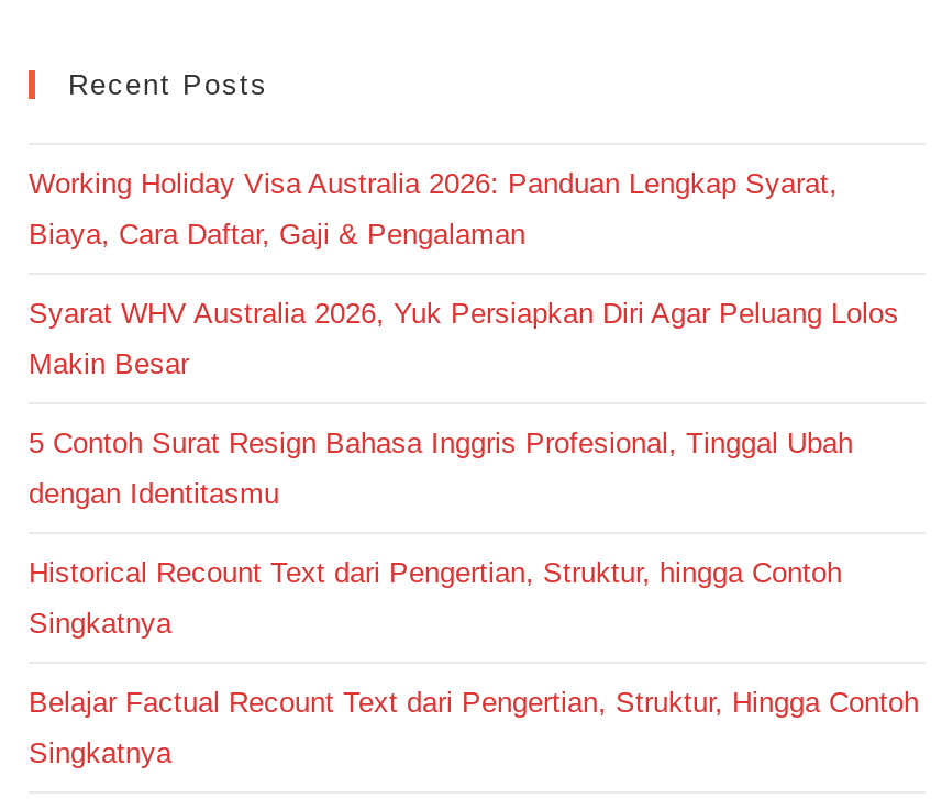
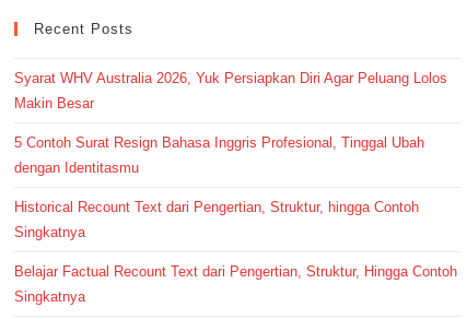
- Working Holiday Visa Australia 2026: Panduan Lengkap Syarat,
- Biaya, Cara Daftar, Gaji & Pengalaman
